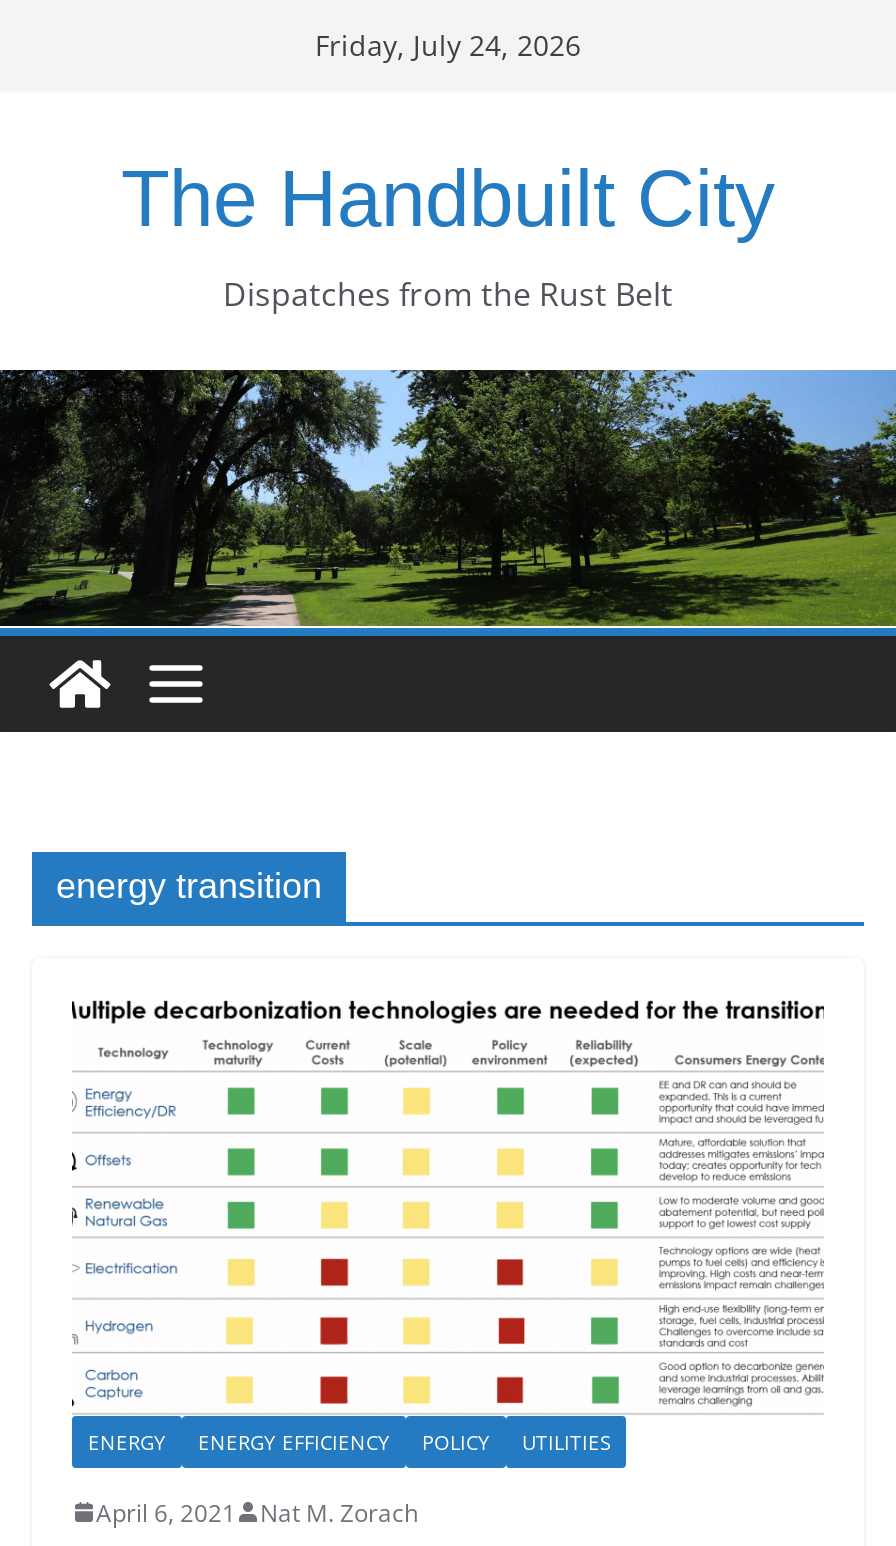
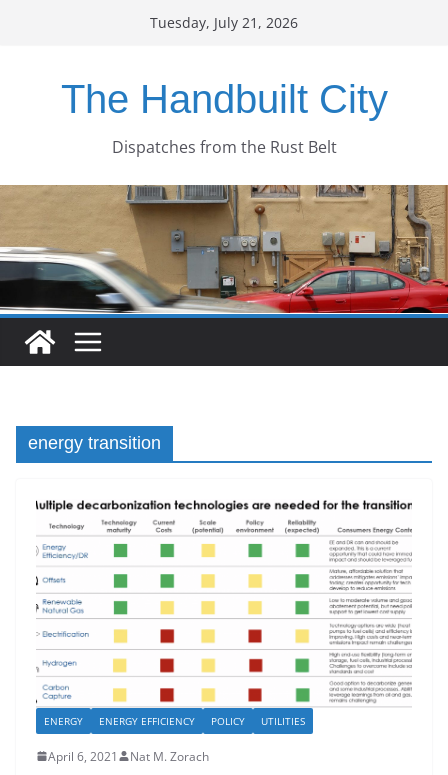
- Friday, July 24, 2026
+ Tuesday, July 21, 2026

- [image]
+ [image]
